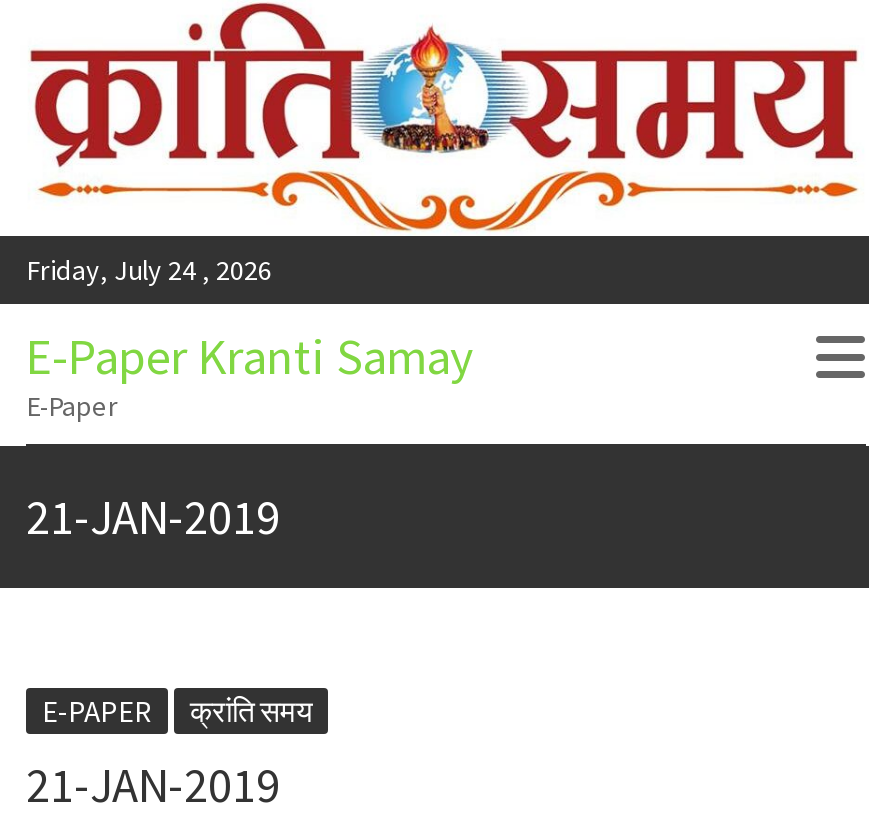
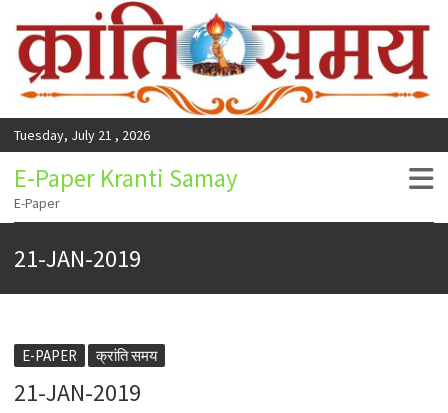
- Friday, July 24 , 2026
+ Tuesday, July 21 , 2026
